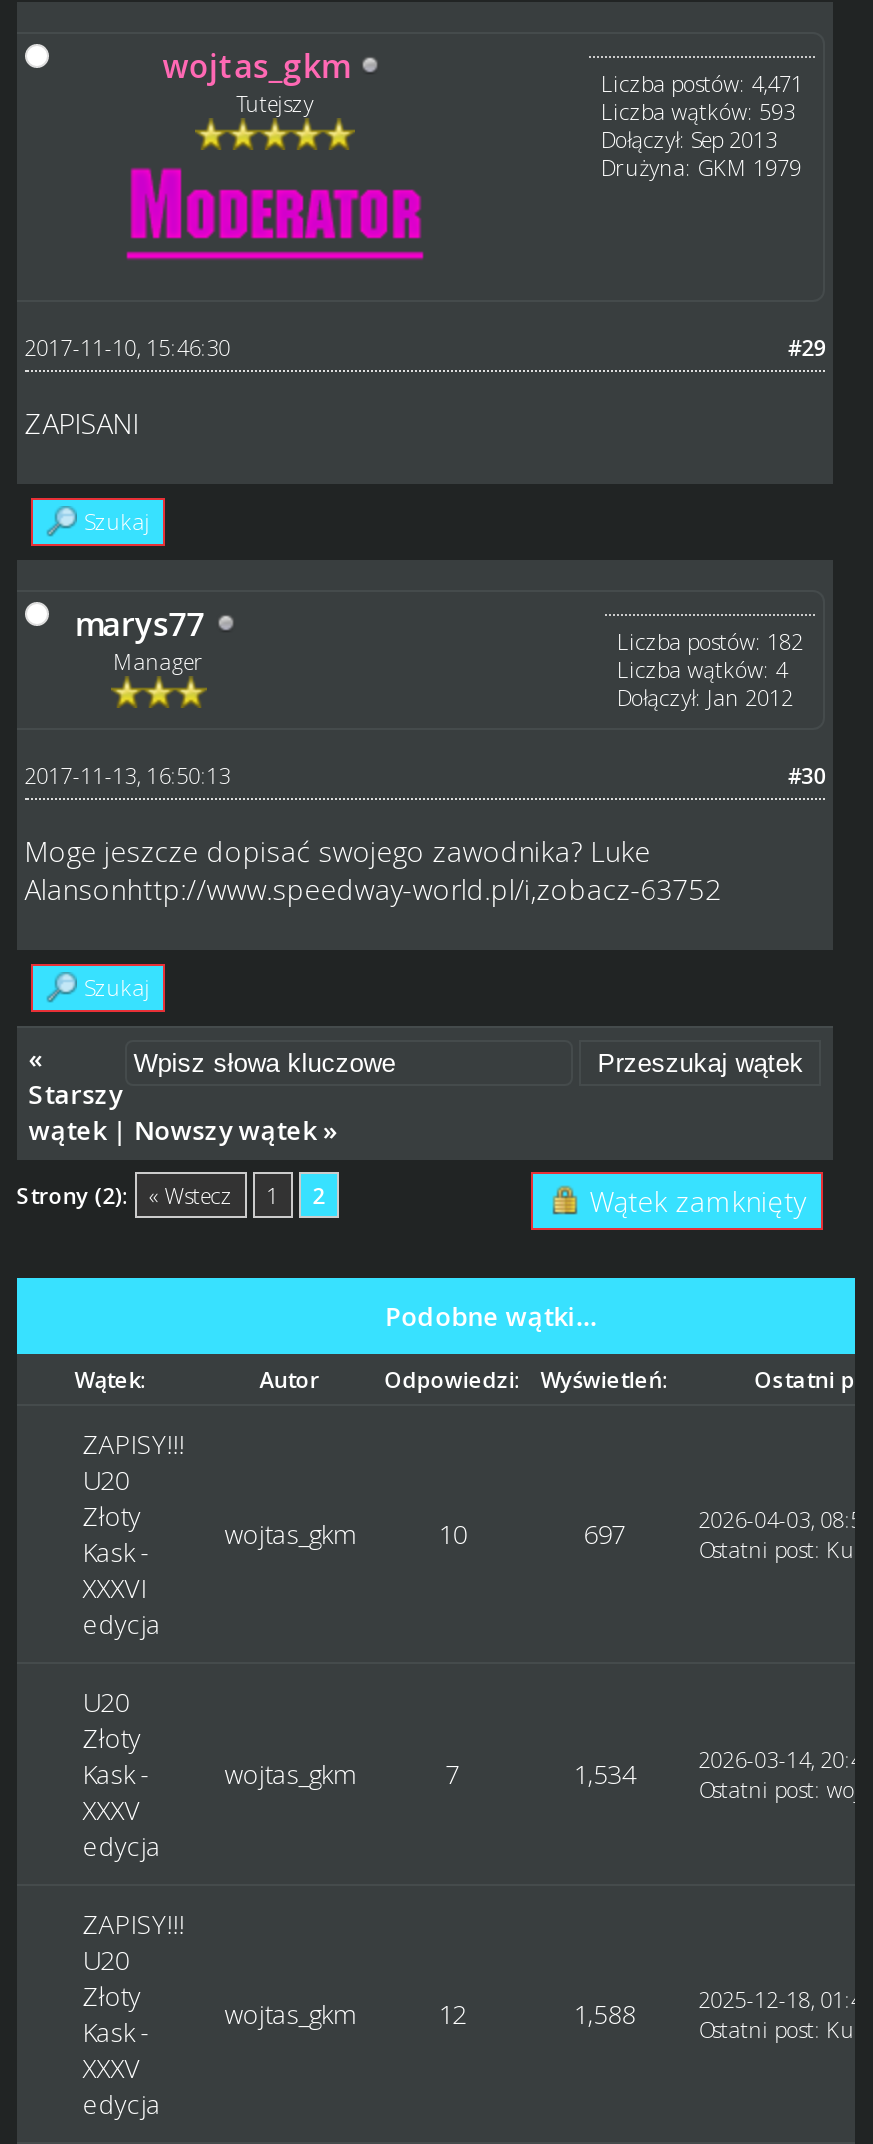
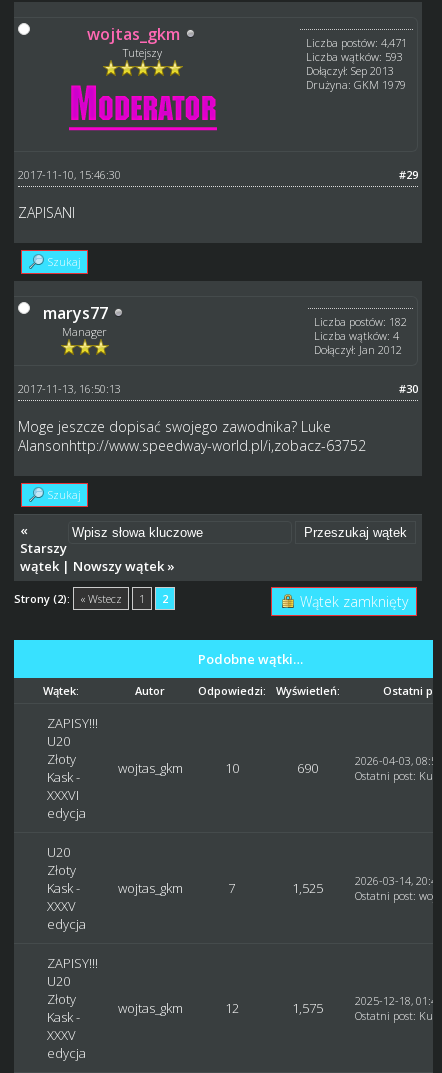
- 697
+ 690

- 1,534
+ 1,525

- 1,588
+ 1,575
